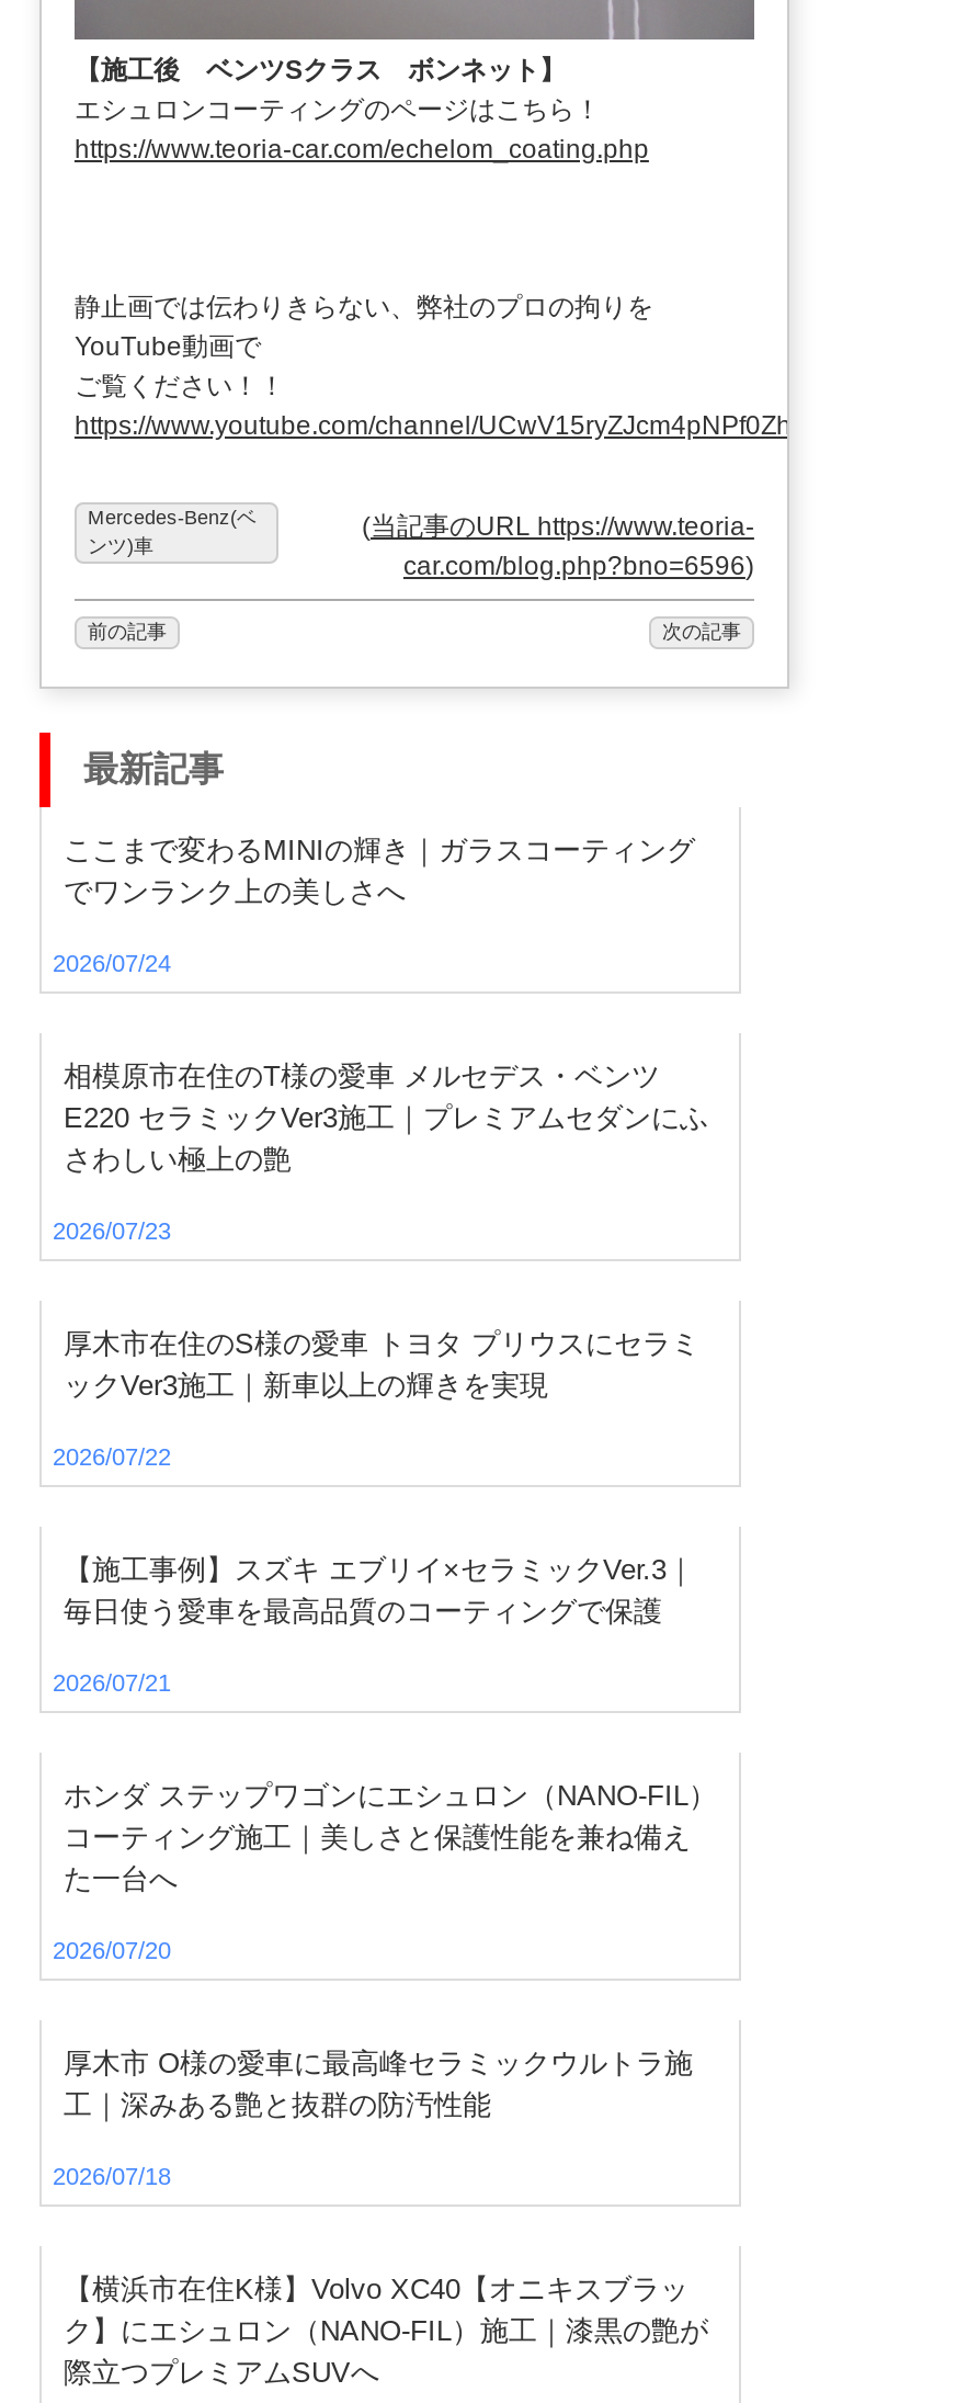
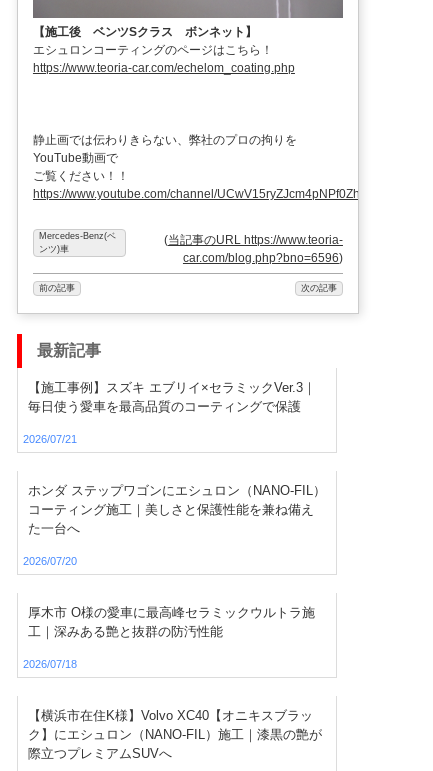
- ここまで変わるMINIの輝き｜ガラスコーティング
- でワンランク上の美しさへ
- 2026/07/24

- 相模原市在住のT様の愛車 メルセデス・ベンツ
- E220 セラミックVer3施工｜プレミアムセダンにふ
- さわしい極上の艶
- 2026/07/23

- 厚木市在住のS様の愛車 トヨタ プリウスにセラミ
- ックVer3施工｜新車以上の輝きを実現
- 2026/07/22
